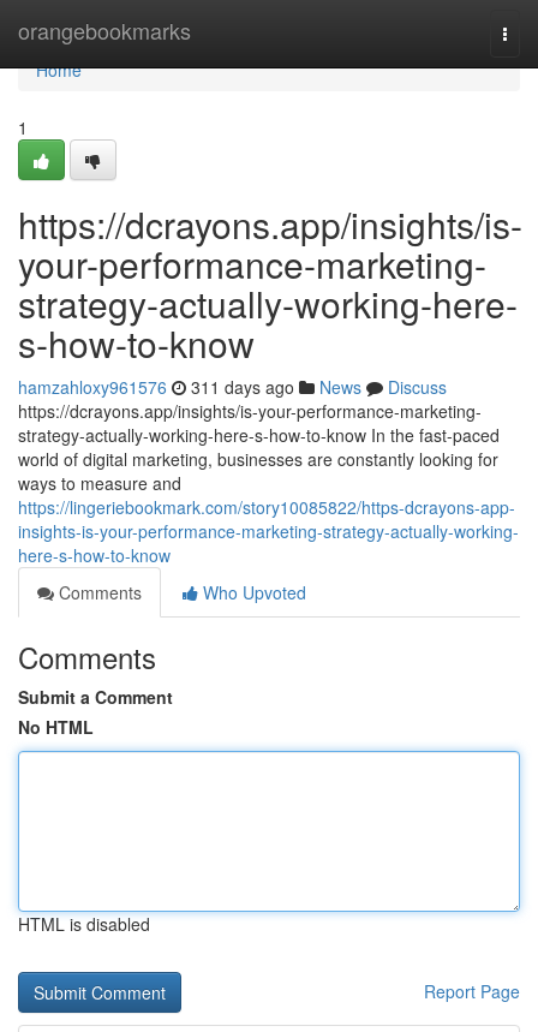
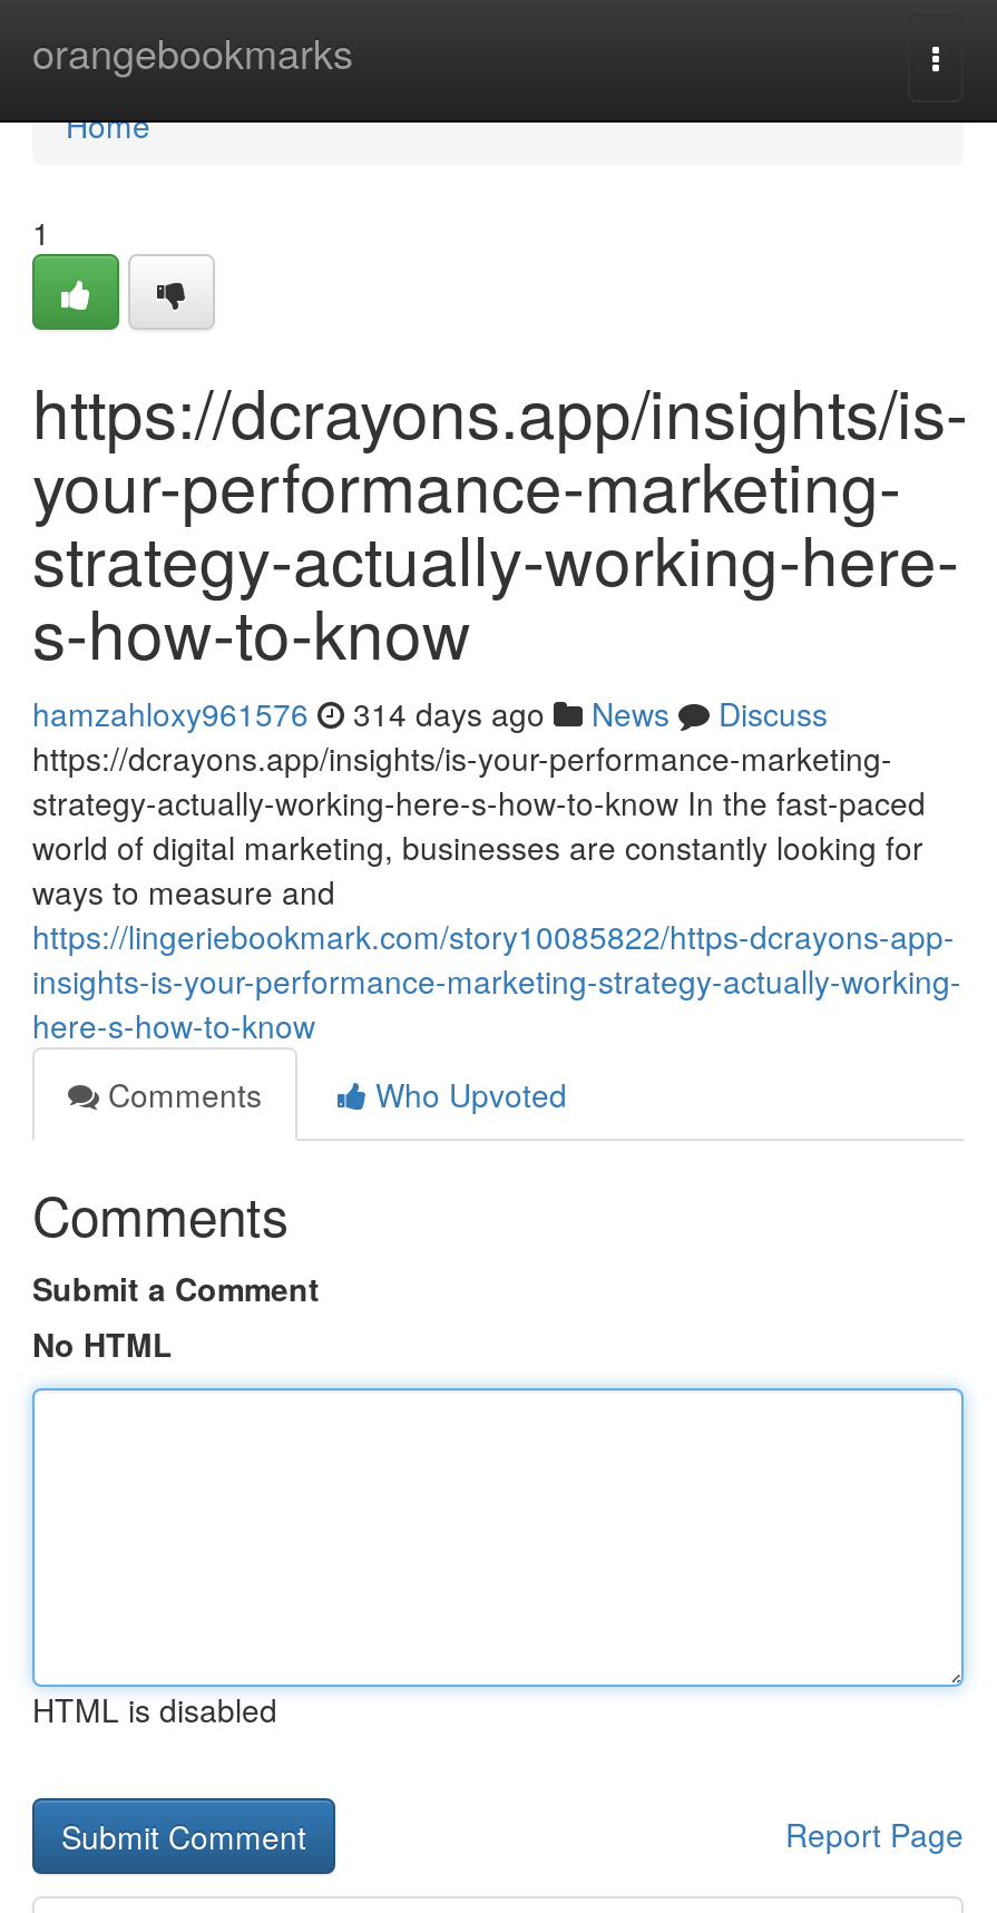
- hamzahloxy961576 311 days ago News Discuss
+ hamzahloxy961576 314 days ago News Discuss
